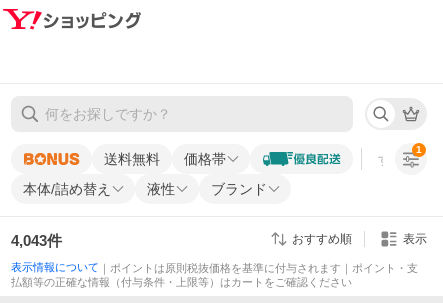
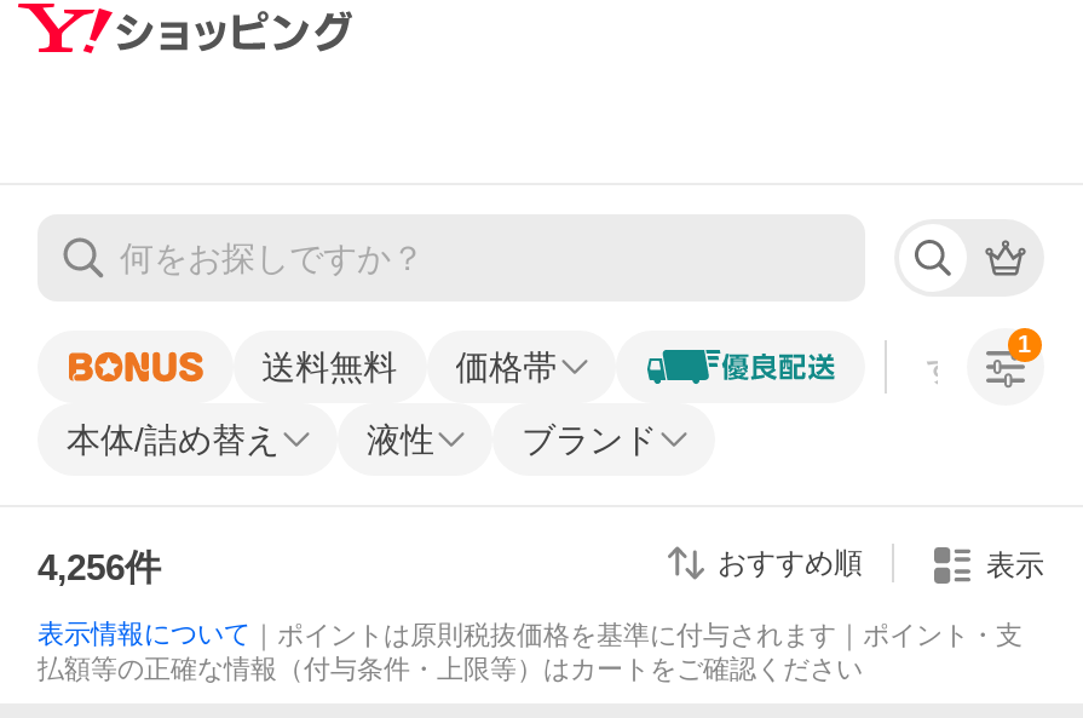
- 4,043件
+ 4,256件
